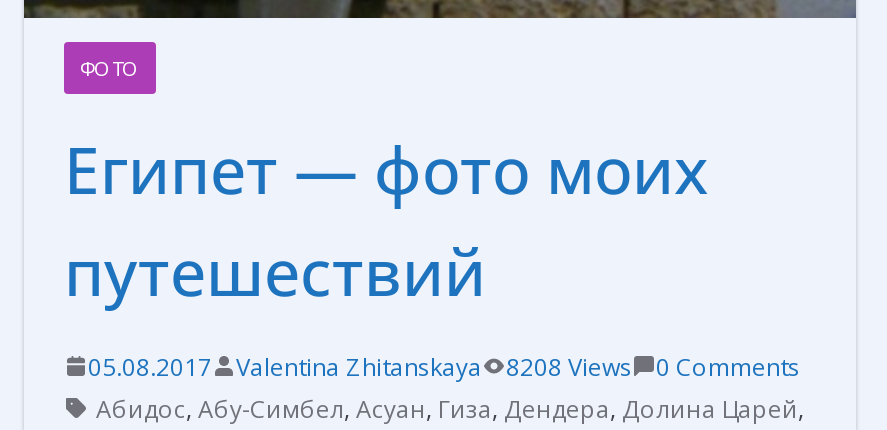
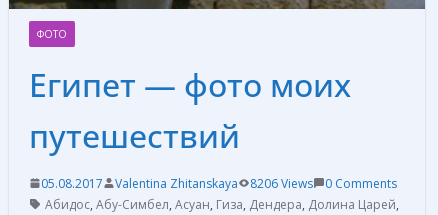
- 05.08.2017 Valentina Zhitanskaya 8208 Views 0 Comments
+ 05.08.2017 Valentina Zhitanskaya 8206 Views 0 Comments
